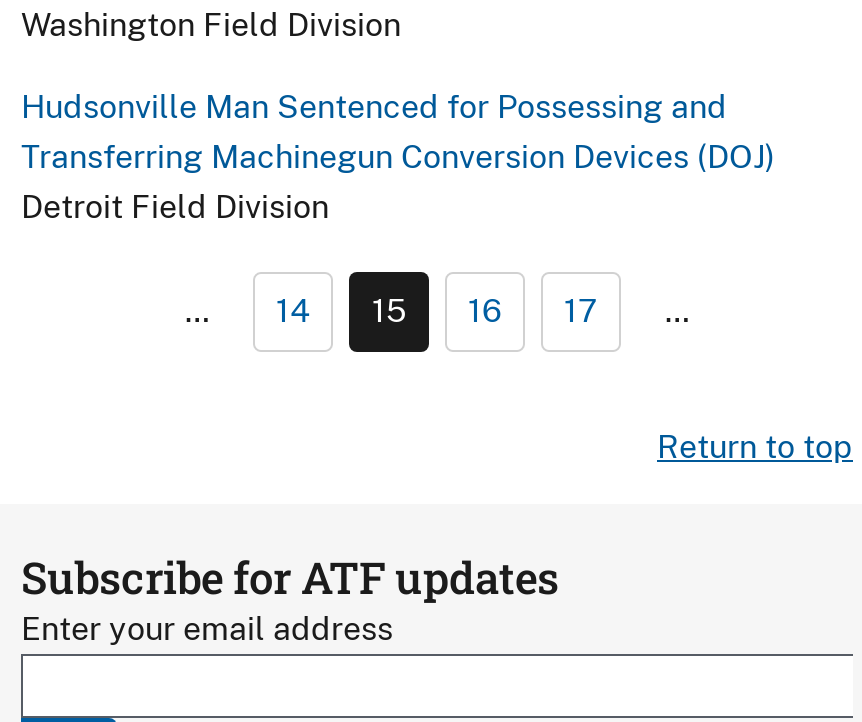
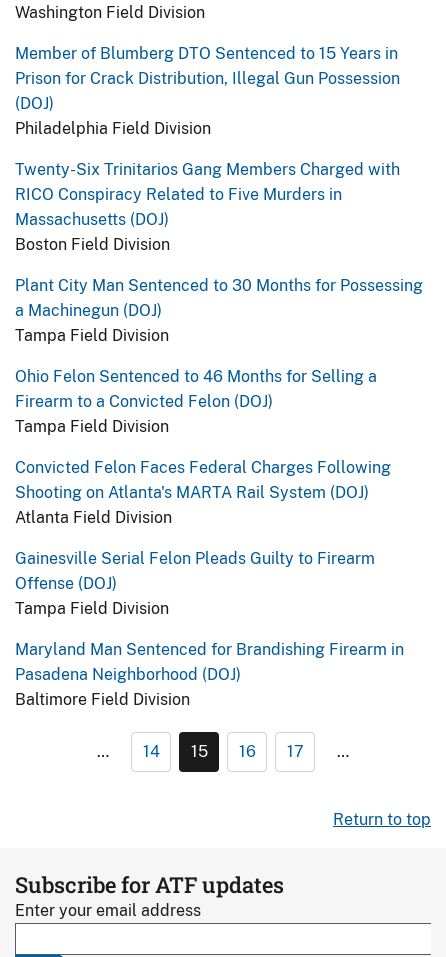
- Hudsonville Man Sentenced for Possessing and
- Transferring Machinegun Conversion Devices (DOJ)
- Detroit Field Division
+ Member of Blumberg DTO Sentenced to 15 Years in
+ Prison for Crack Distribution, Illegal Gun Possession
+ (DOJ)
+ Philadelphia Field Division
+ Twenty-Six Trinitarios Gang Members Charged with
+ RICO Conspiracy Related to Five Murders in
+ Massachusetts (DOJ)
+ Boston Field Division
+ Plant City Man Sentenced to 30 Months for Possessing
+ a Machinegun (DOJ)
+ Tampa Field Division
+ Ohio Felon Sentenced to 46 Months for Selling a
+ Firearm to a Convicted Felon (DOJ)
+ Tampa Field Division
+ Convicted Felon Faces Federal Charges Following
+ Shooting on Atlanta's MARTA Rail System (DOJ)
+ Atlanta Field Division
+ Gainesville Serial Felon Pleads Guilty to Firearm
+ Offense (DOJ)
+ Tampa Field Division
+ Maryland Man Sentenced for Brandishing Firearm in
+ Pasadena Neighborhood (DOJ)
+ Baltimore Field Division
